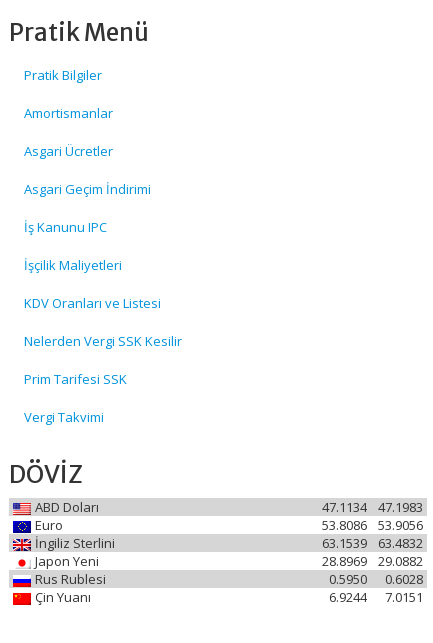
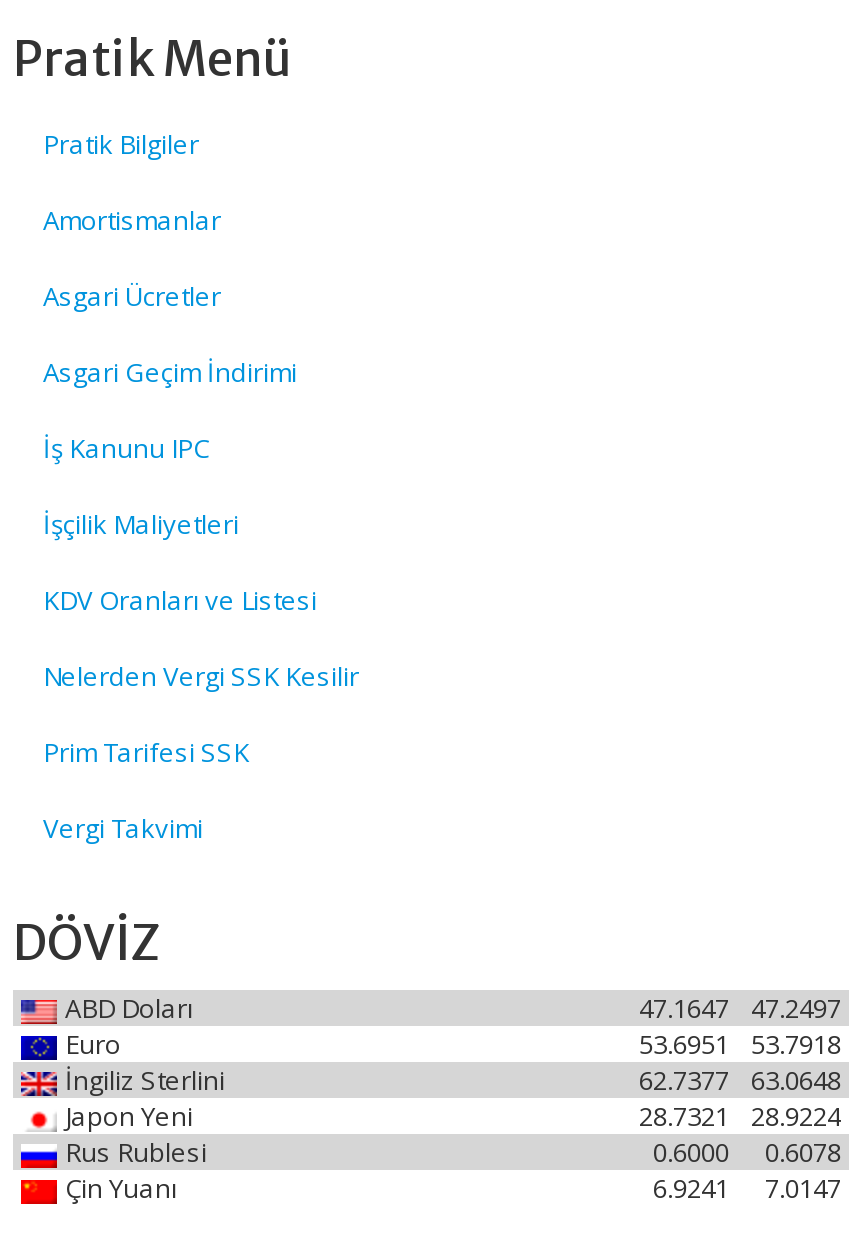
- 47.1134
+ 47.1647

- 47.1983
+ 47.2497

- 53.8086
+ 53.6951

- 53.9056
+ 53.7918

- 63.1539
+ 62.7377

- 63.4832
+ 63.0648

- 28.8969
+ 28.7321

- 29.0882
+ 28.9224

- 0.5950
+ 0.6000

- 0.6028
+ 0.6078

- 6.9244
+ 6.9241

- 7.0151
+ 7.0147
